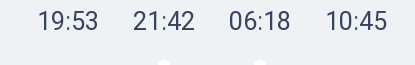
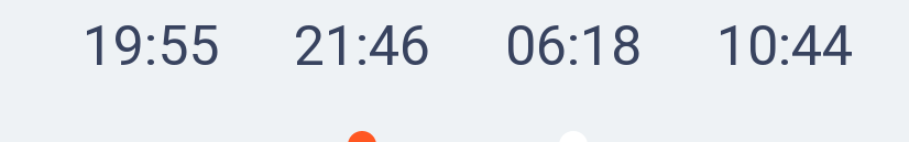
- 19:53
+ 19:55

- 21:42
+ 21:46

- 10:45
+ 10:44
